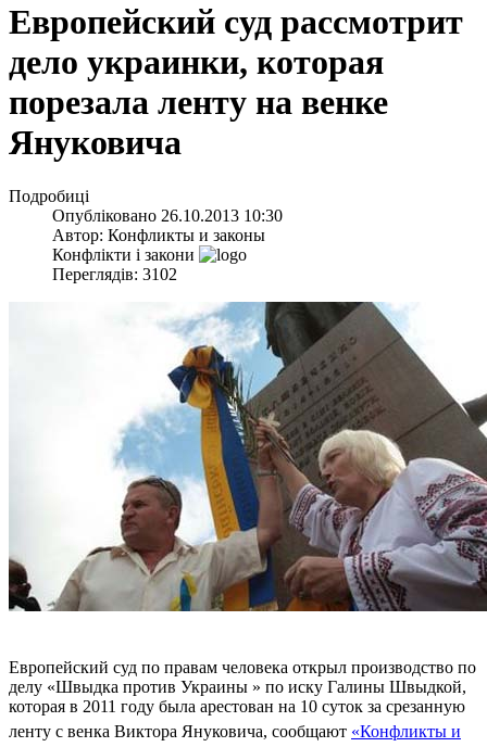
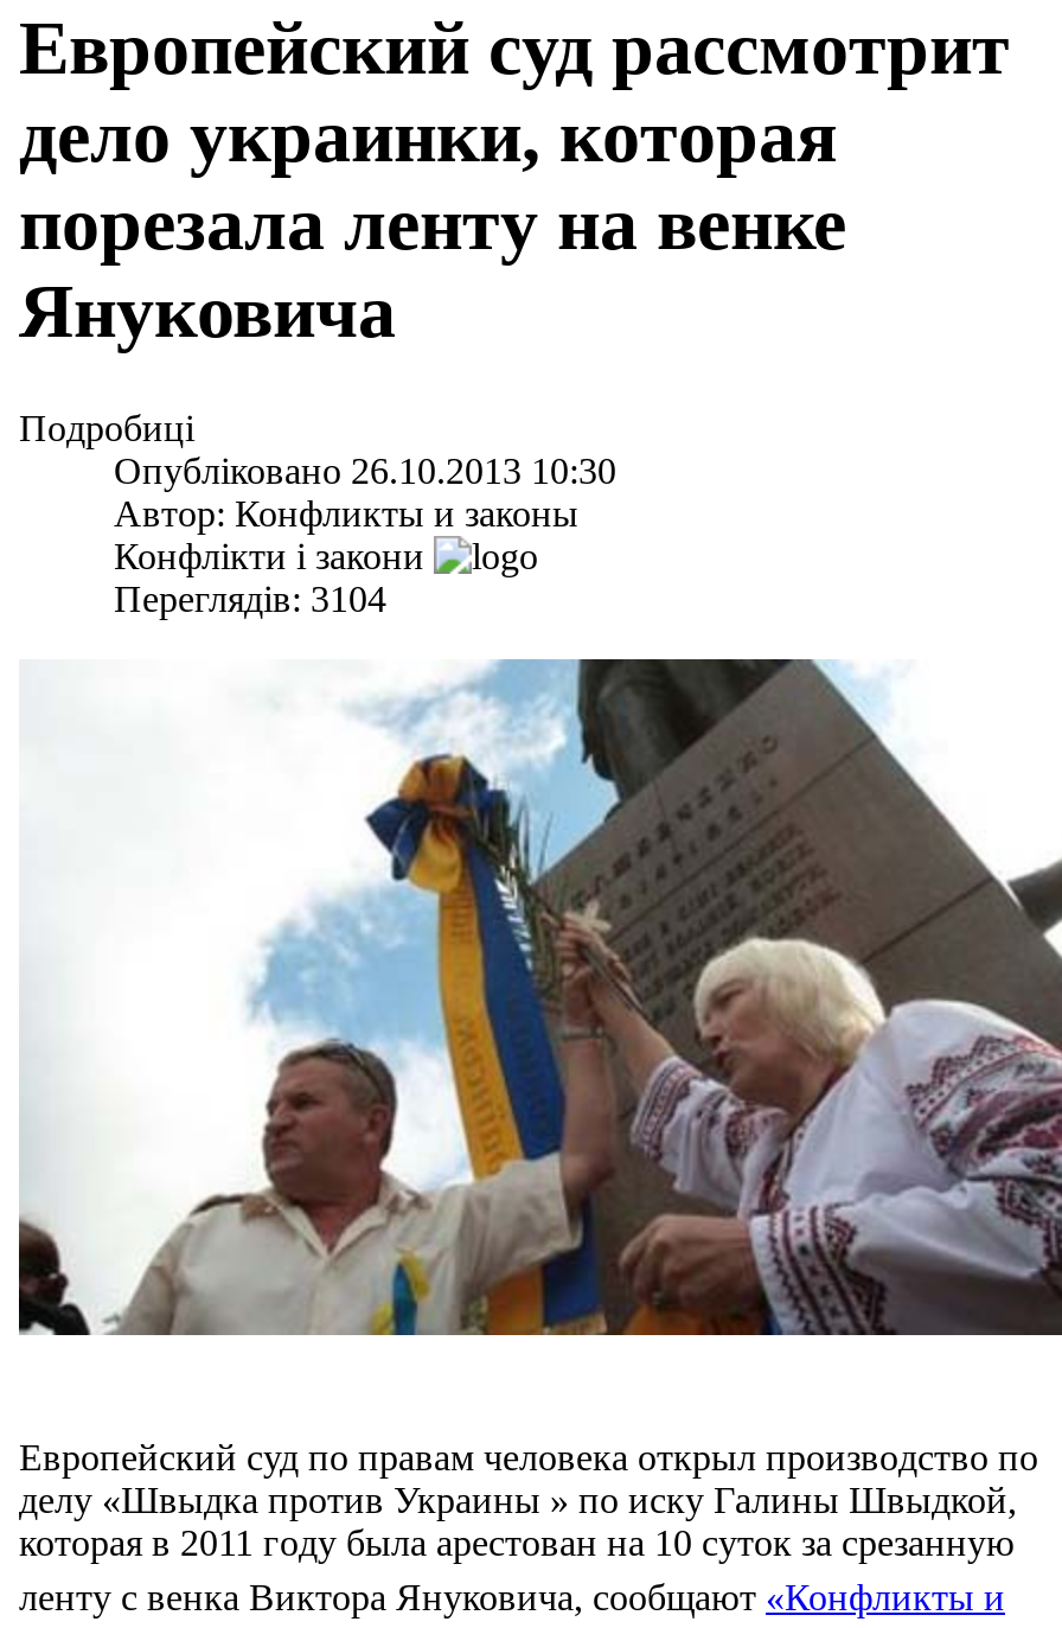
- Переглядів: 3102
+ Переглядів: 3104
